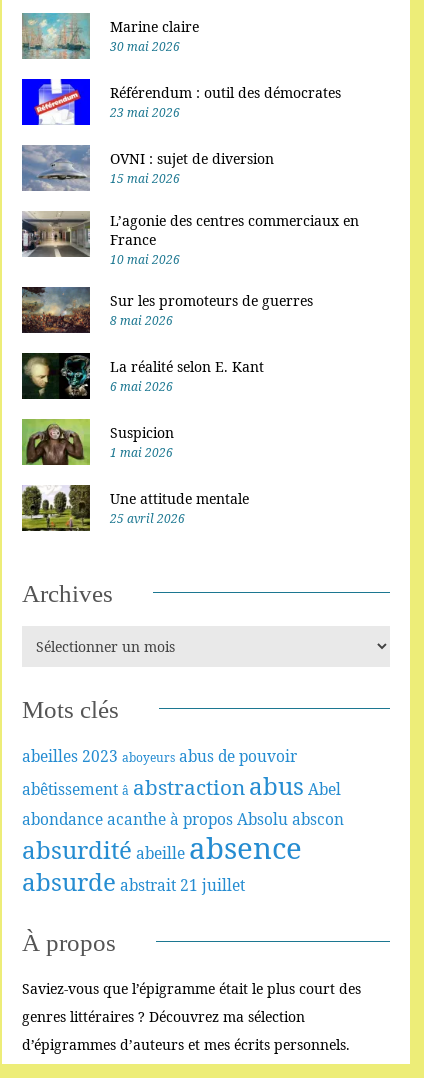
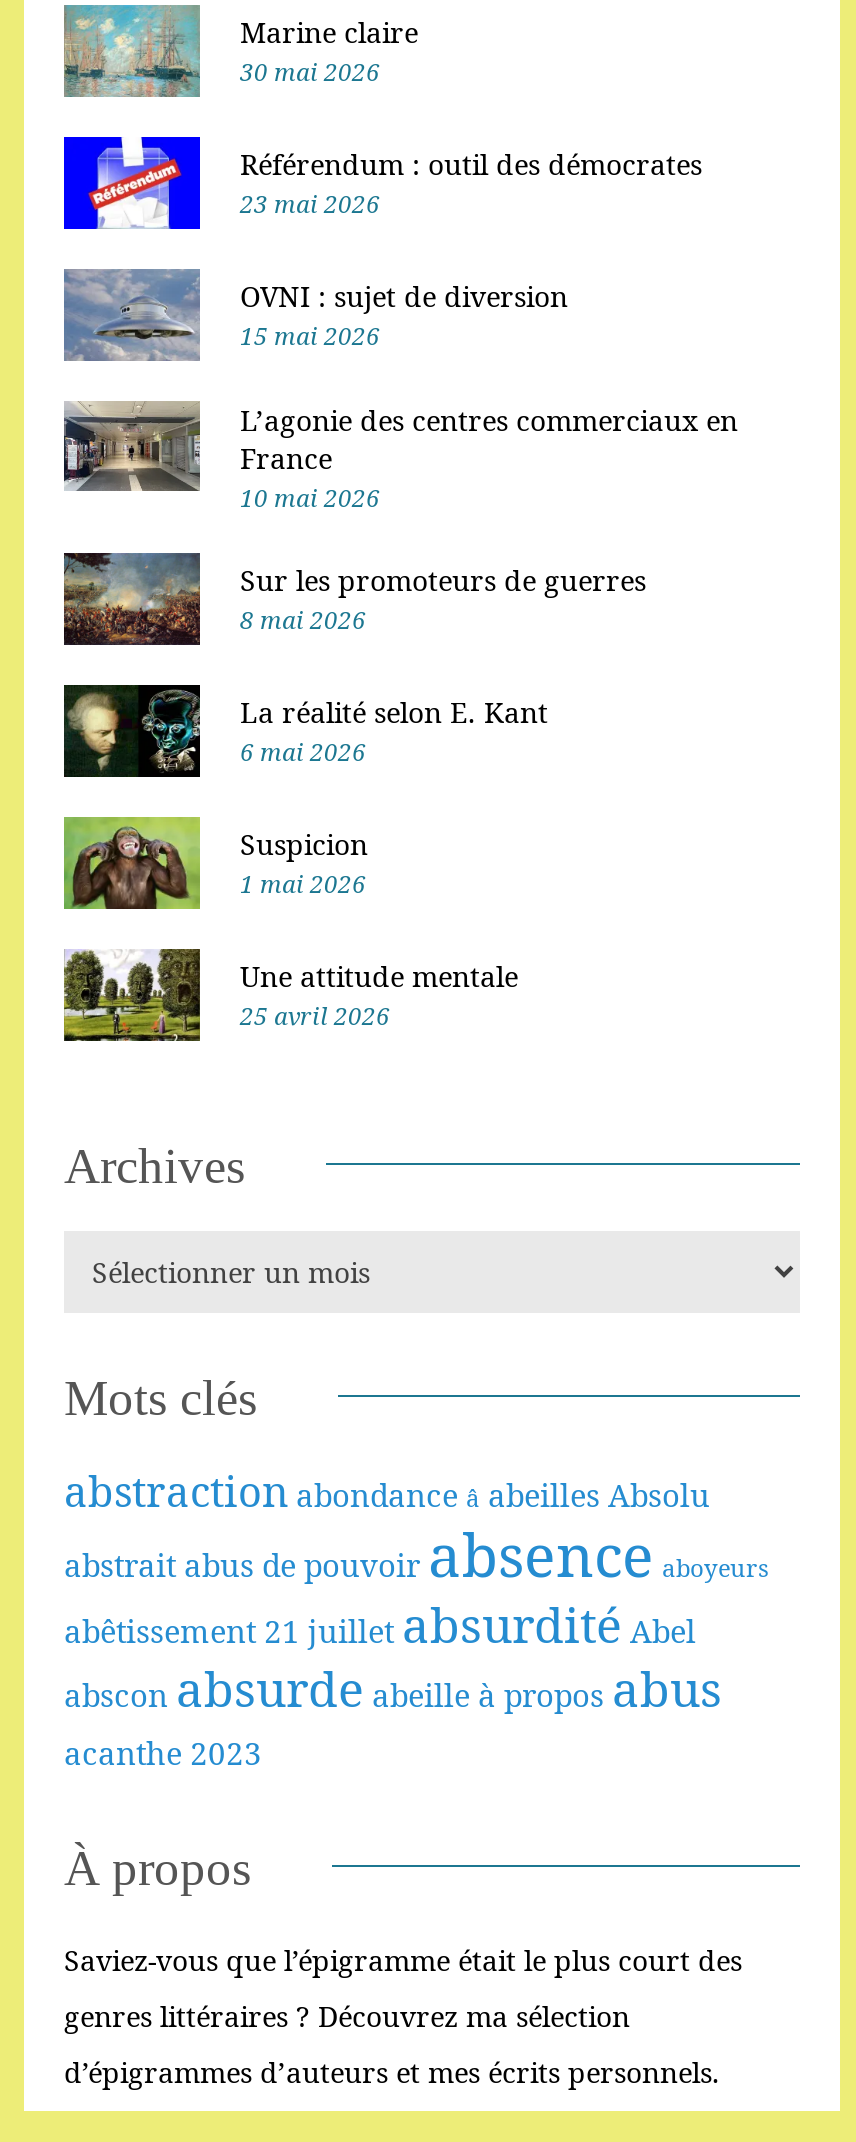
- abeilles 2023 aboyeurs abus de pouvoir
- abêtissement â abstraction abus Abel
- abondance acanthe à propos Absolu abscon
- absurdité abeille absence
- absurde abstrait 21 juillet
+ abstraction abondance â abeilles Absolu
+ abstrait abus de pouvoir absence aboyeurs
+ abêtissement 21 juillet absurdité Abel
+ abscon absurde abeille à propos abus
+ acanthe 2023
